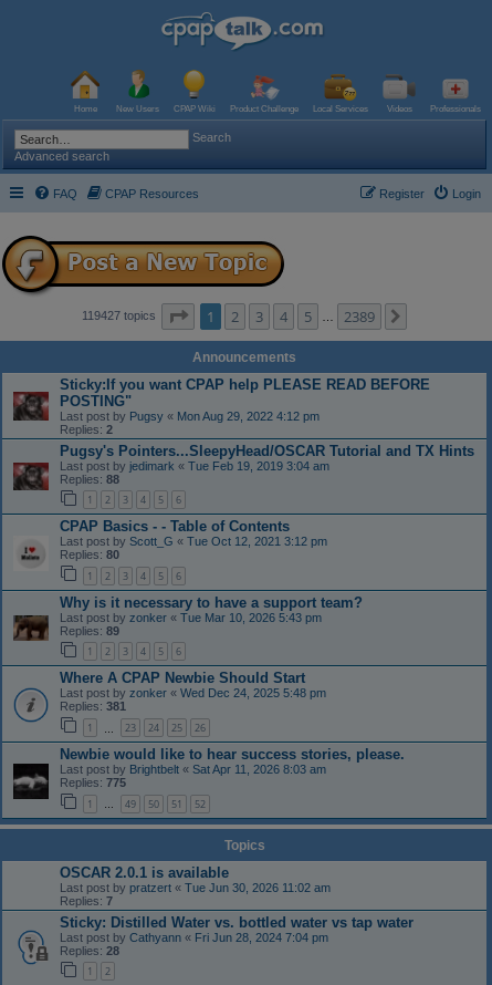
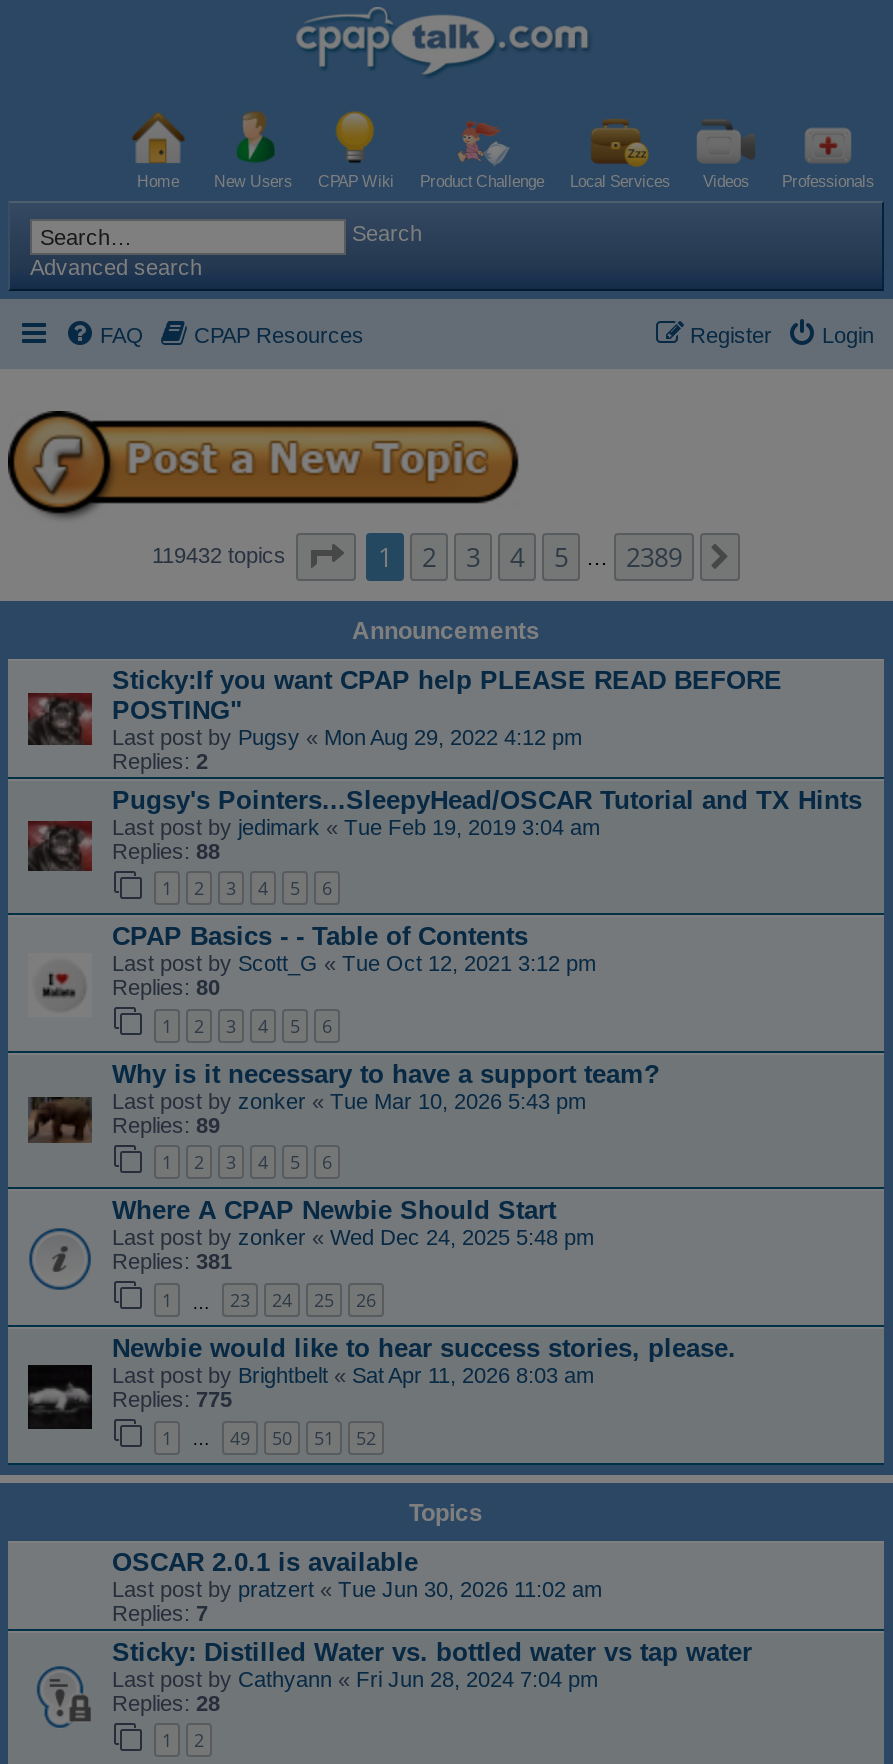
- 119427 topics
+ 119432 topics
